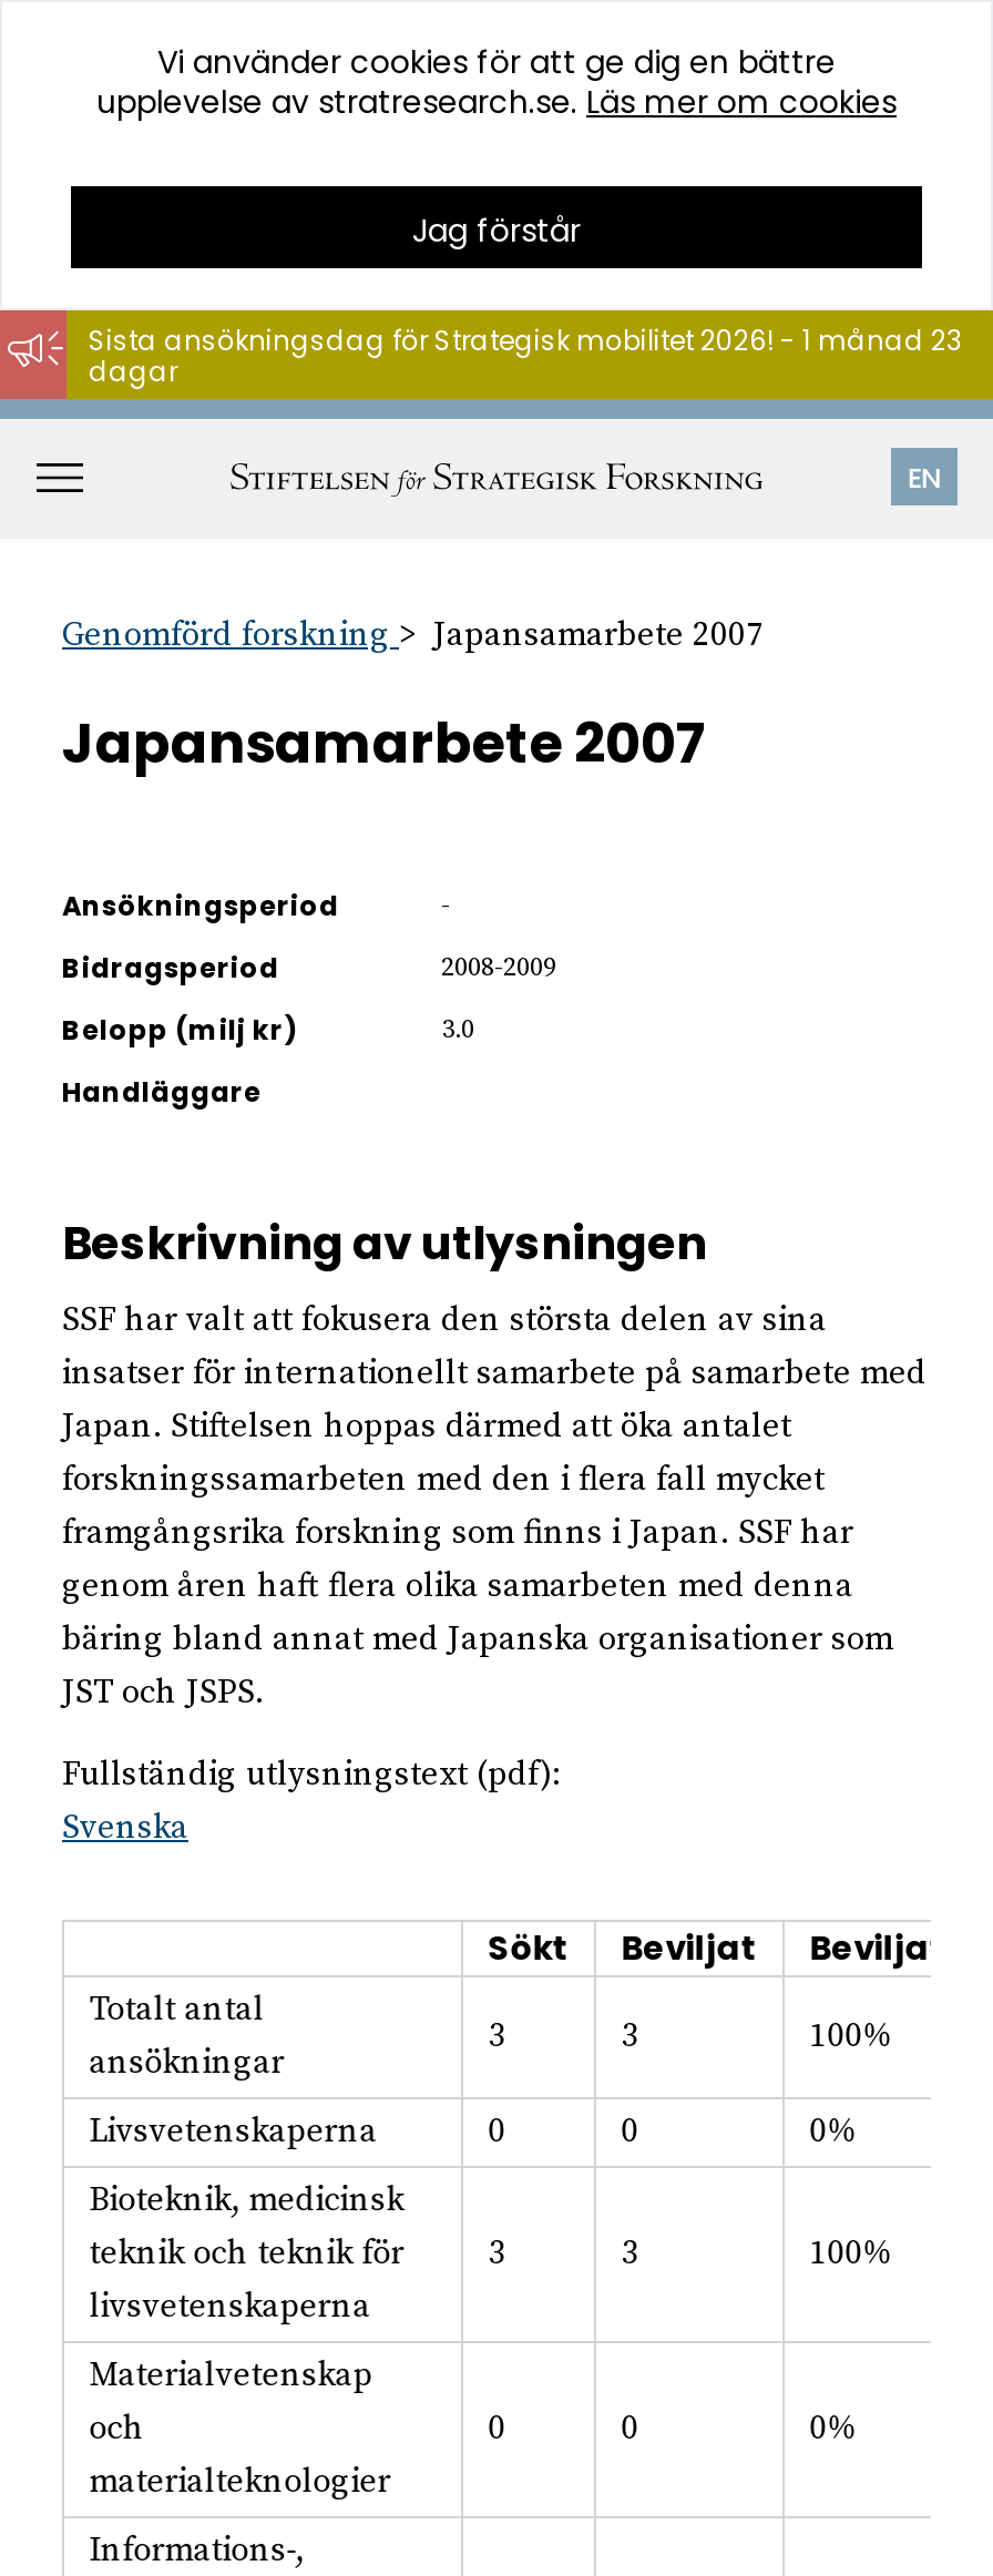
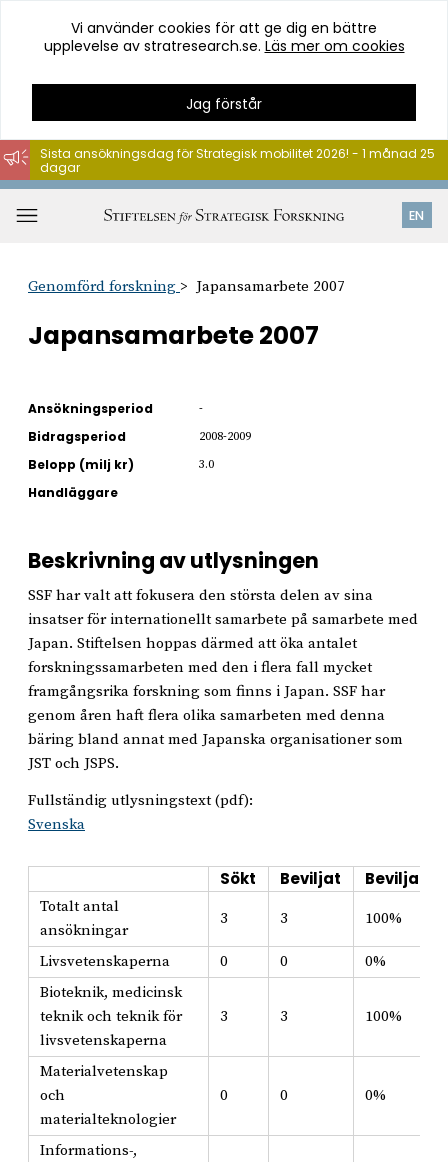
- Sista ansökningsdag för Strategisk mobilitet 2026! - 1 månad 23
+ Sista ansökningsdag för Strategisk mobilitet 2026! - 1 månad 25
